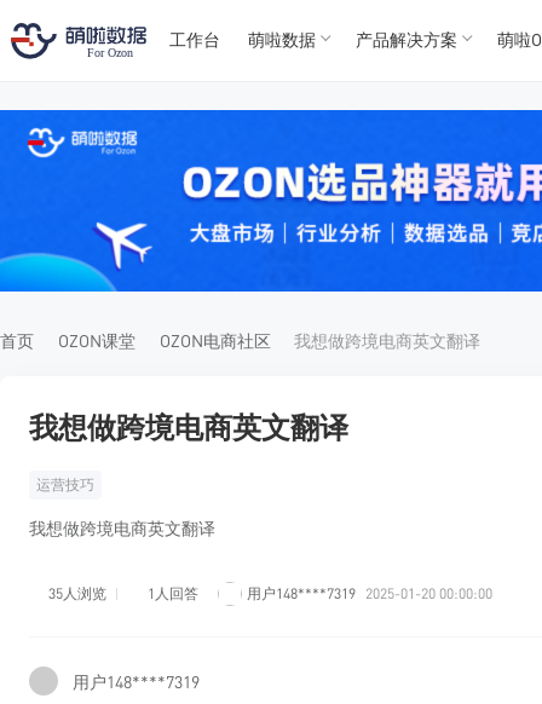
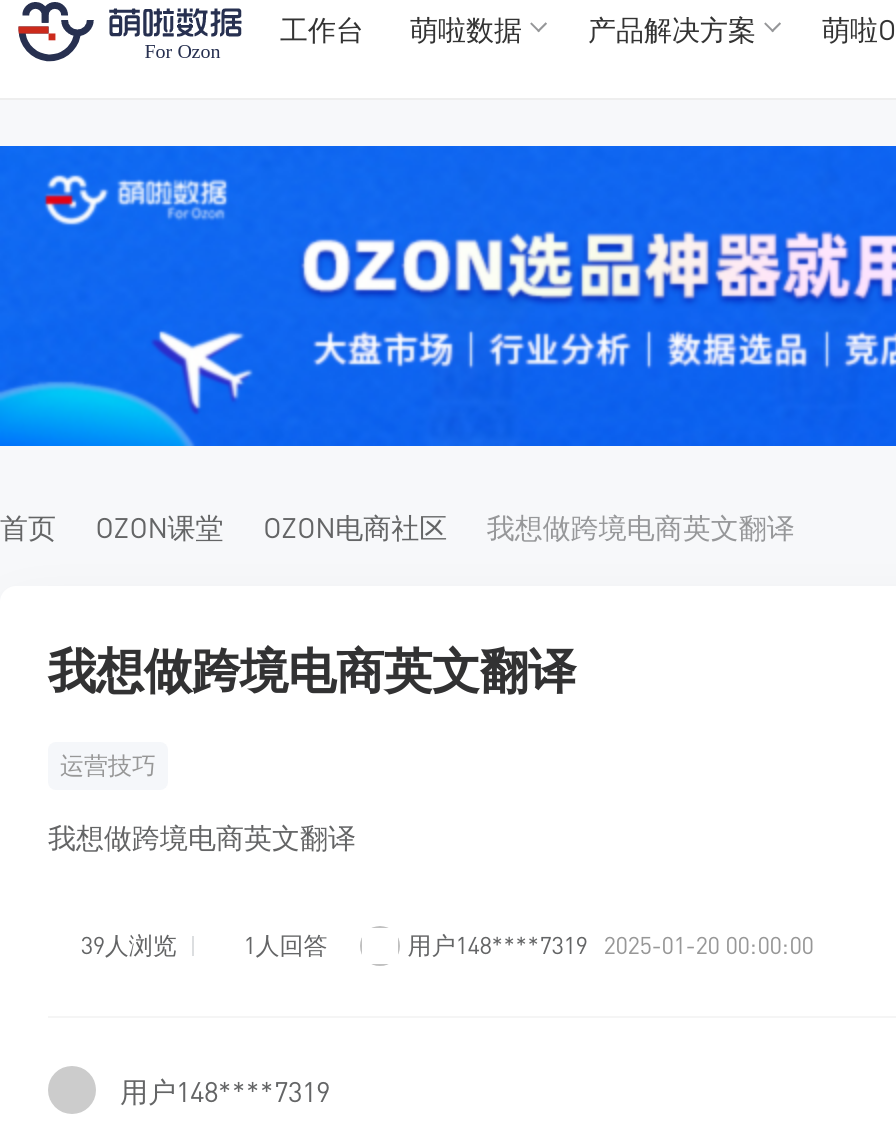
- 35人浏览
+ 39人浏览
